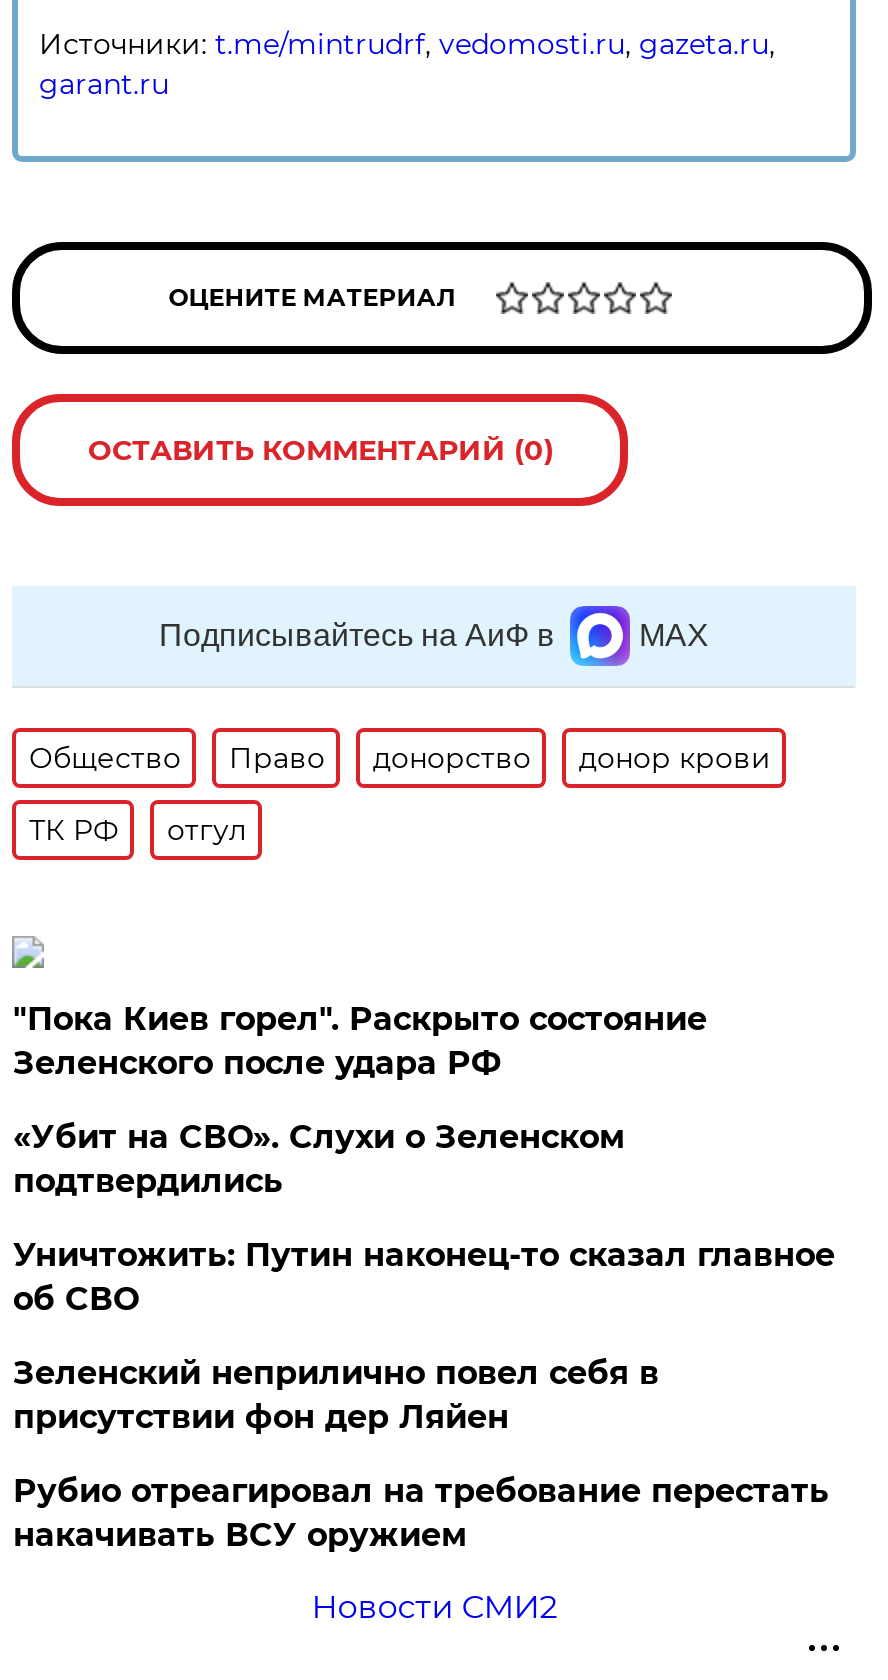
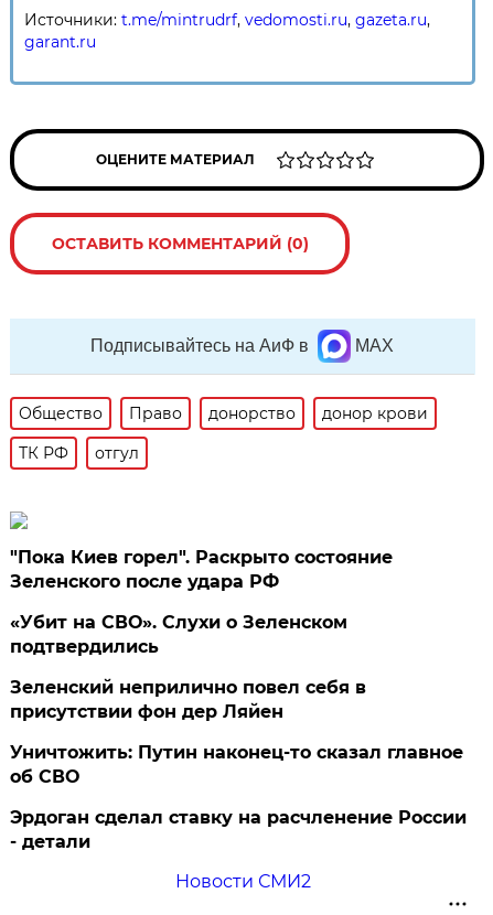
moved down: Уничтожить: Путин наконец-то сказал главное | об СВО

moved up: Зеленский неприлично повел cебя в | присутствии фон дер Ляйен

- Рубио отреагировал на требование перестать
- накачивать ВСУ оружием
+ Эрдоган сделал ставку на расчленение России
+ - детали
